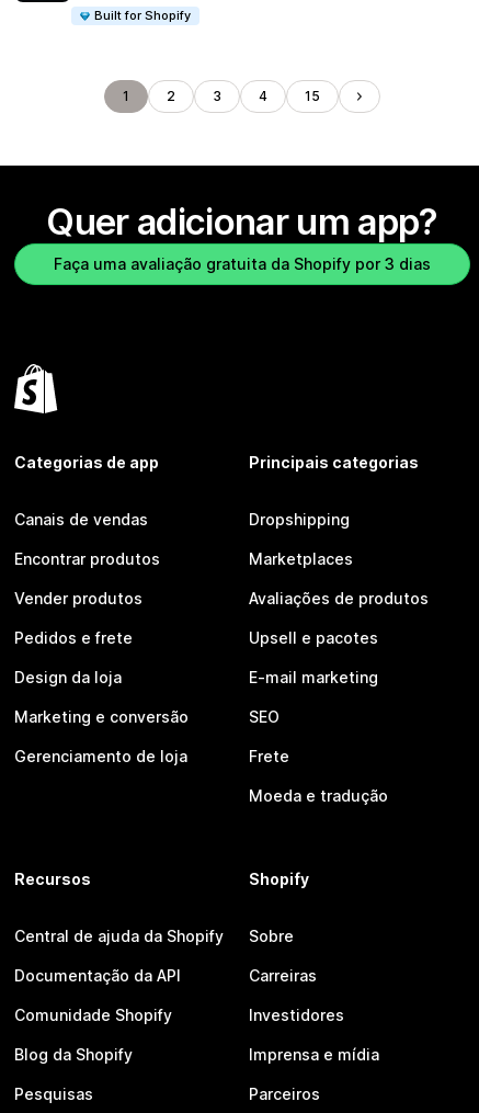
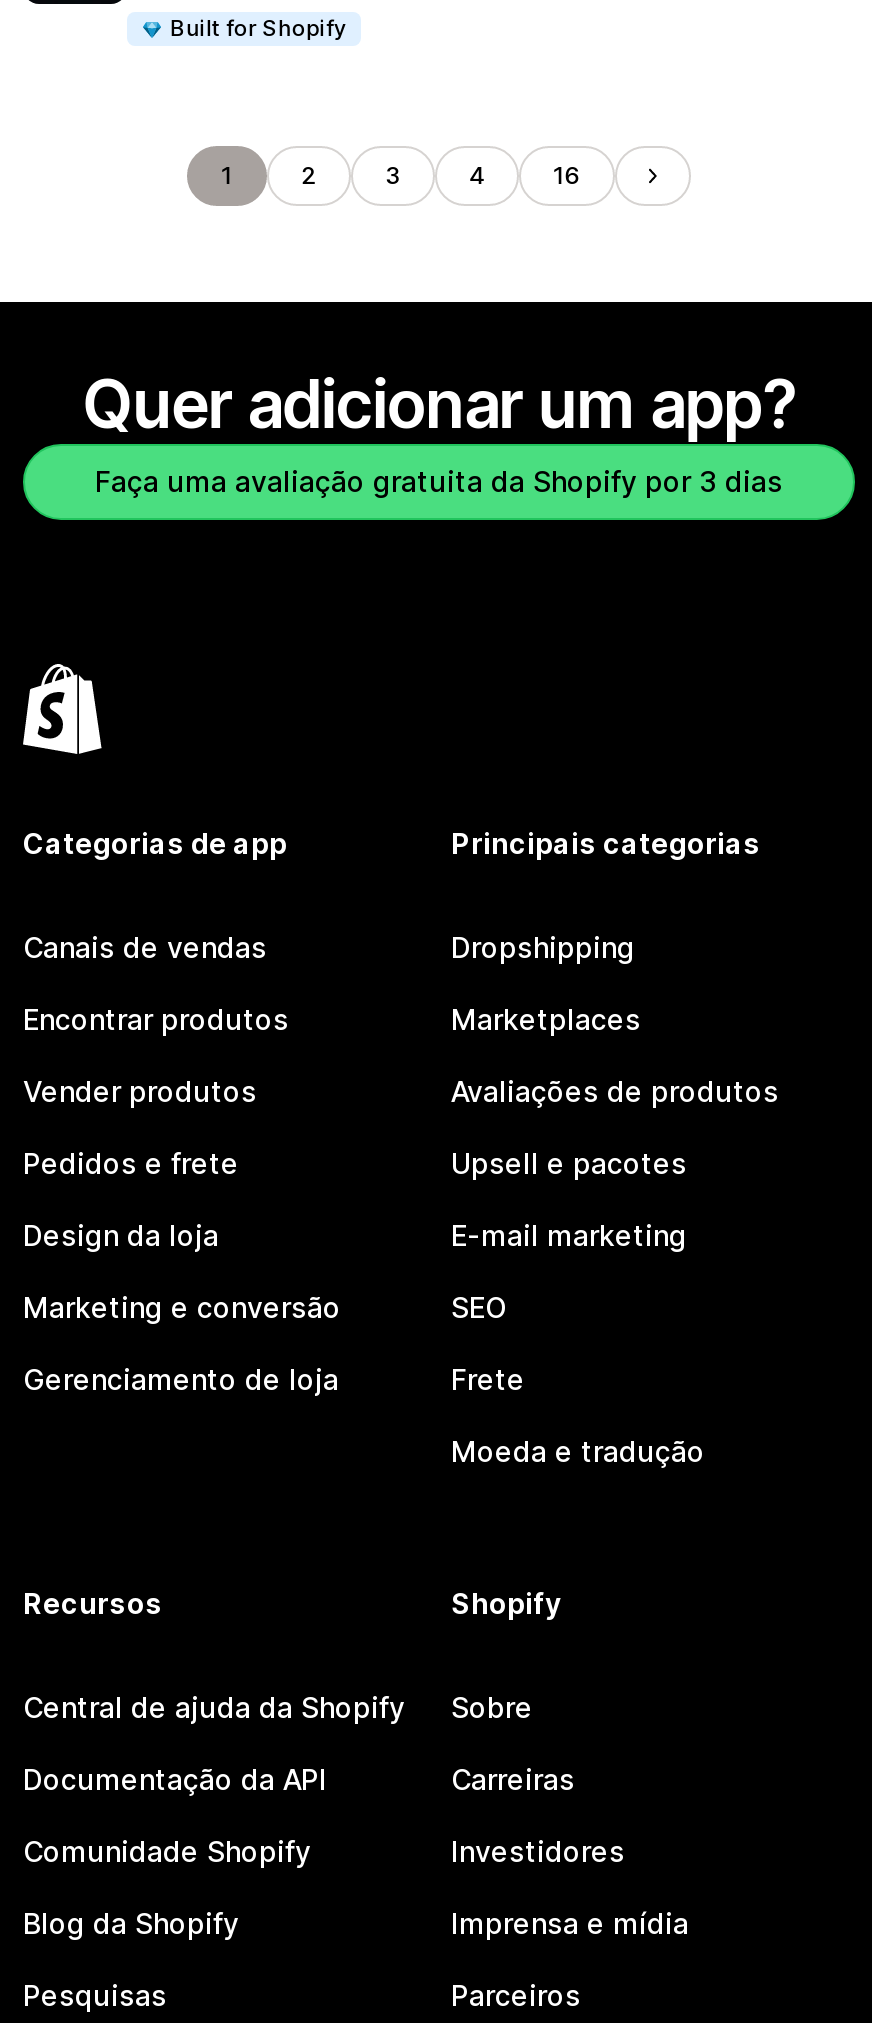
- 15
+ 16
